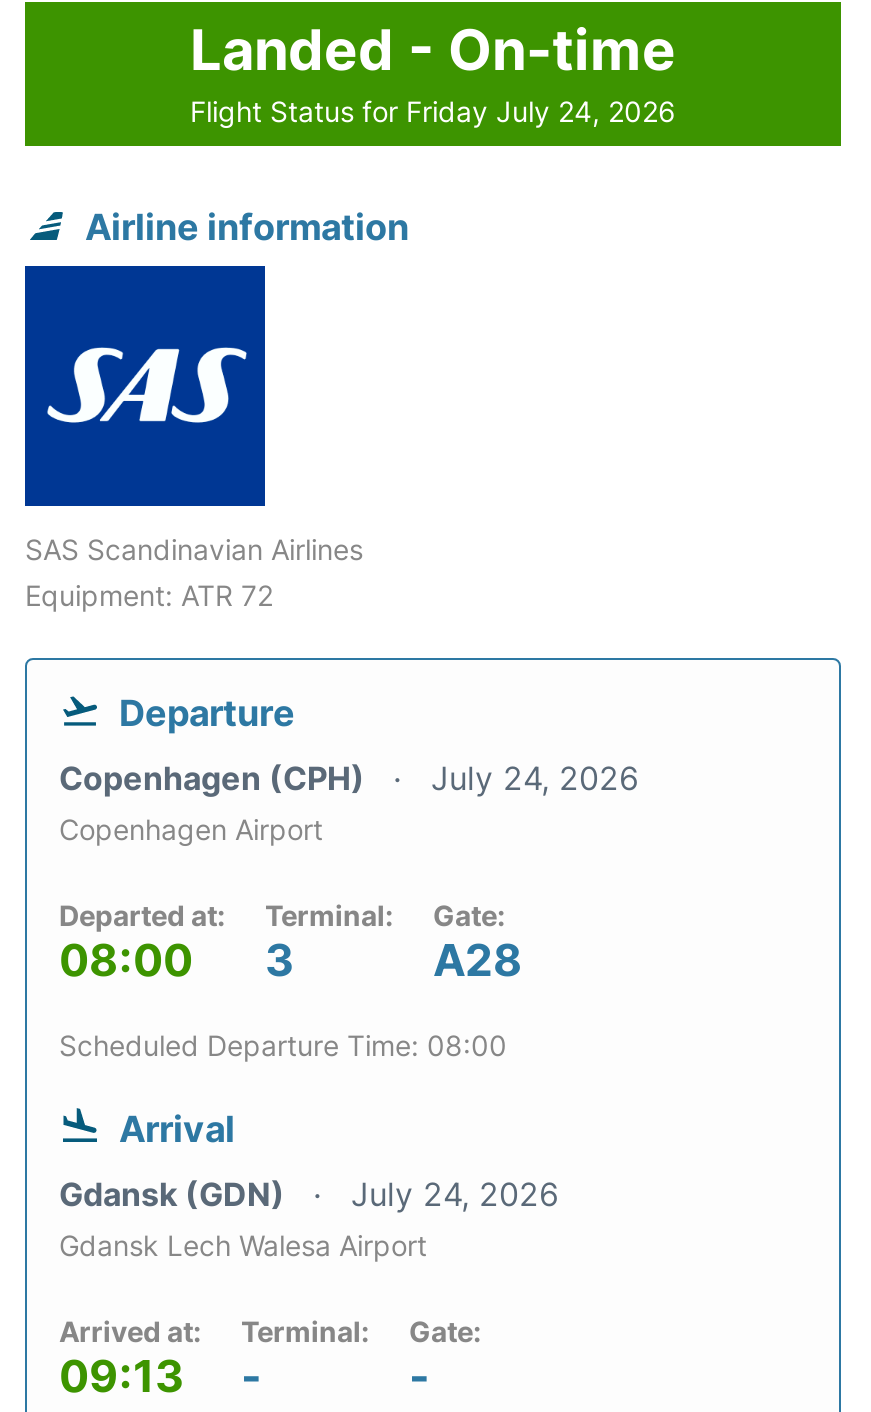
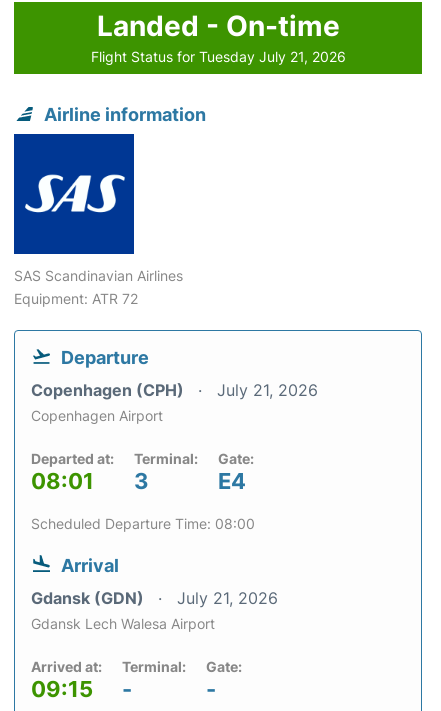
- Flight Status for Friday July 24, 2026
+ Flight Status for Tuesday July 21, 2026

- Copenhagen (CPH) July 24, 2026
+ Copenhagen (CPH) July 21, 2026

- 08:00 3
+ 08:01 3

- A28
+ E4

- Gdansk (GDN) July 24, 2026
+ Gdansk (GDN) July 21, 2026

- 09:13
+ 09:15
